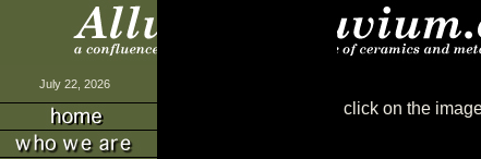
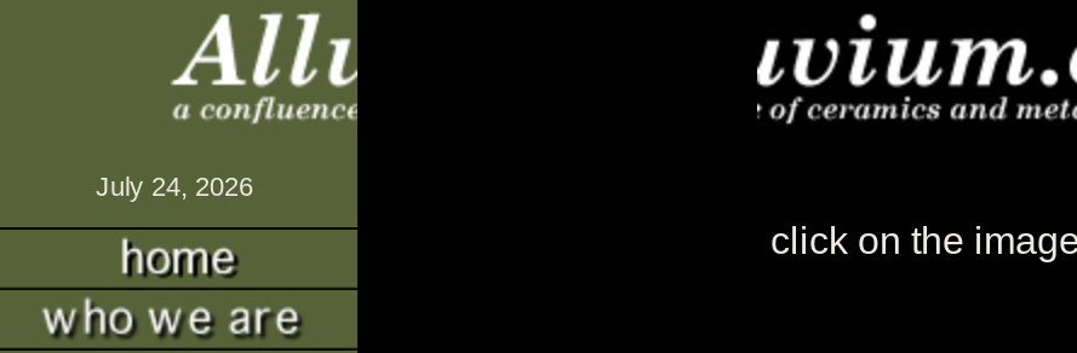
- July 22, 2026
+ July 24, 2026
